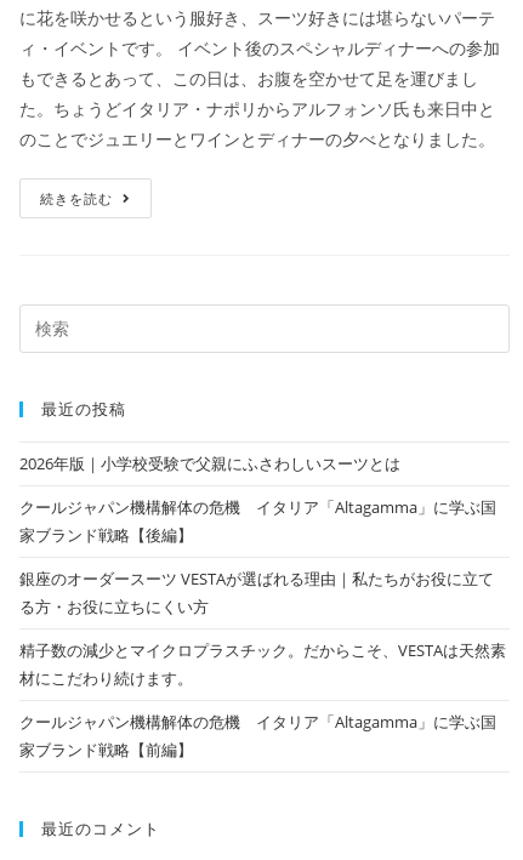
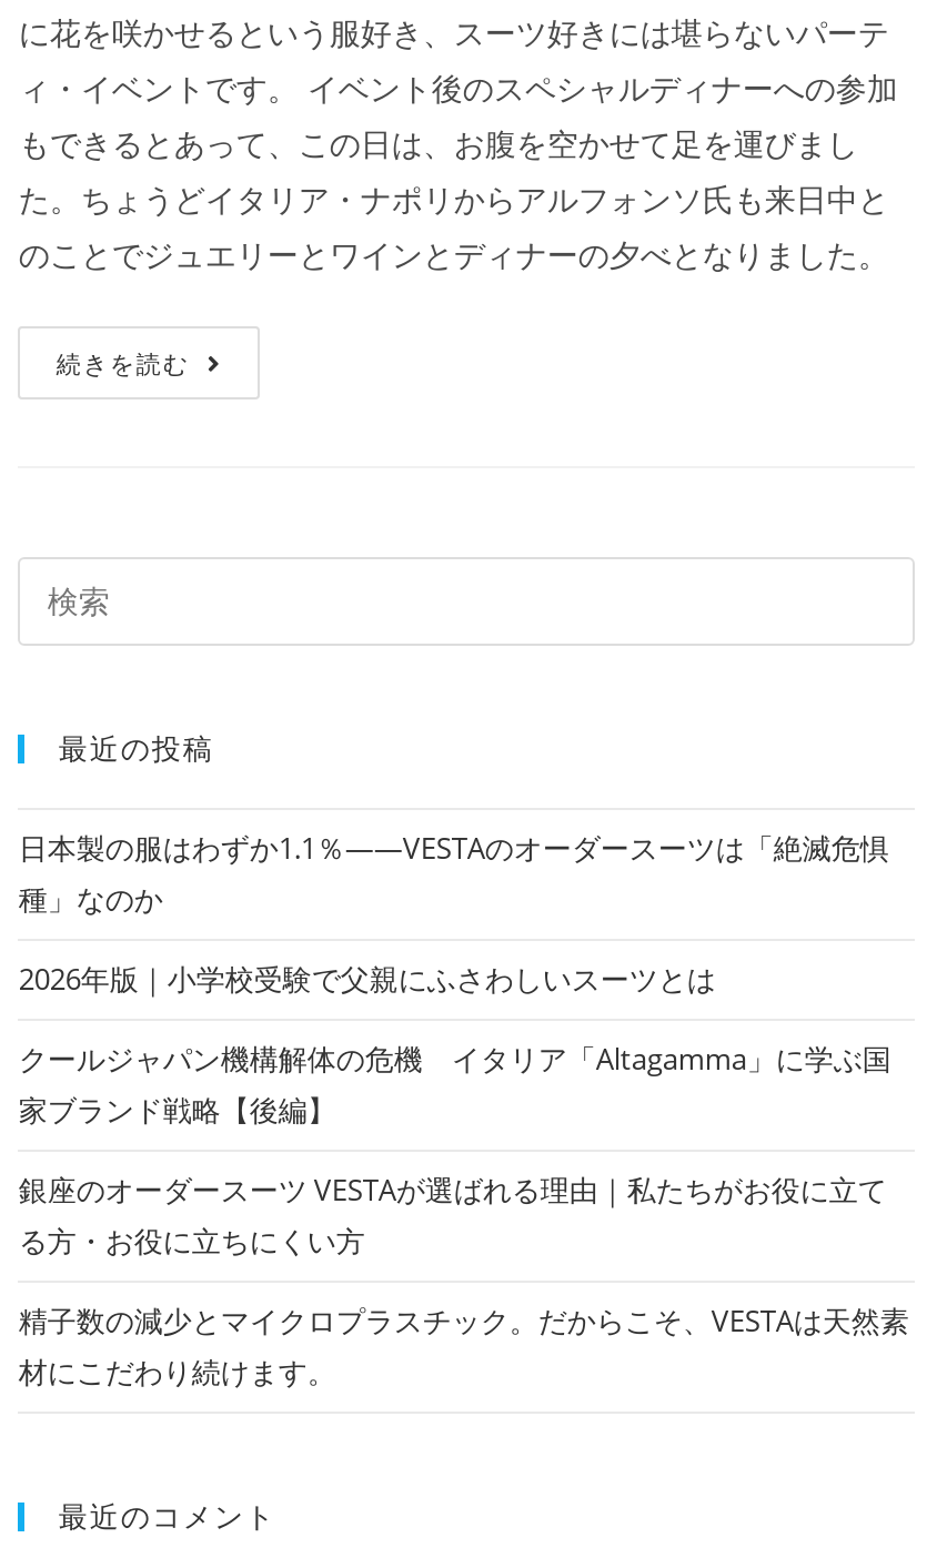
+ 日本製の服はわずか1.1％——VESTAのオーダースーツは「絶滅危惧
+ 種」なのか

moved down: 2026年版｜小学校受験で父親にふさわしいスーツとは | クールジャパン機構解体の危機 イタリア「Altagamma」に学ぶ国 | 家ブランド戦略【後編】 | 銀座のオーダースーツ VESTAが選ばれる理由｜私たちがお役に立て | る方・お役に立ちにくい方 | 精子数の減少とマイクロプラスチック。だからこそ、VESTAは天然素 | 材にこだわり続けます。

- クールジャパン機構解体の危機 イタリア「Altagamma」に学ぶ国
- 家ブランド戦略【前編】
